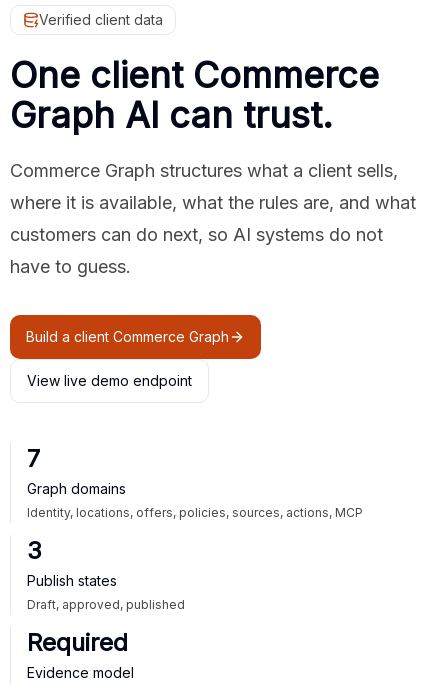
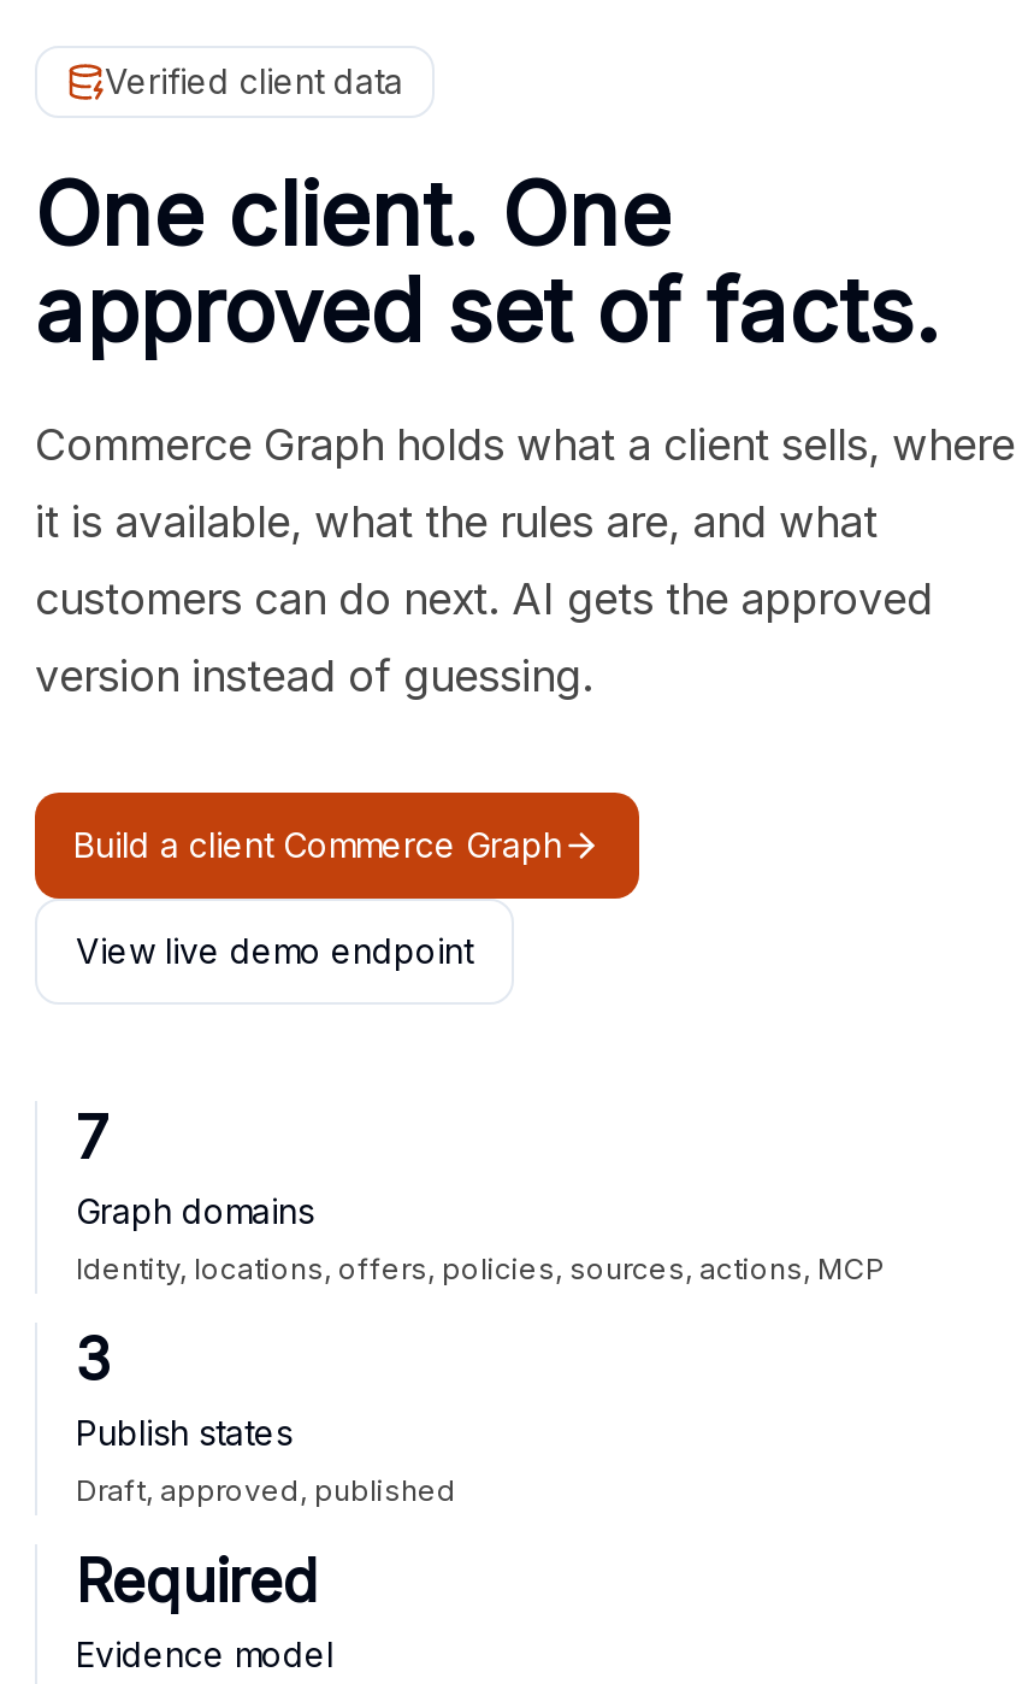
- One client Commerce
- Graph AI can trust.
+ One client. One
+ approved set of facts.

- Commerce Graph structures what a client sells,
+ Commerce Graph holds what a client sells, where

- where it is available, what the rules are, and what
+ it is available, what the rules are, and what

- customers can do next, so AI systems do not
+ customers can do next. AI gets the approved

- have to guess.
+ version instead of guessing.
